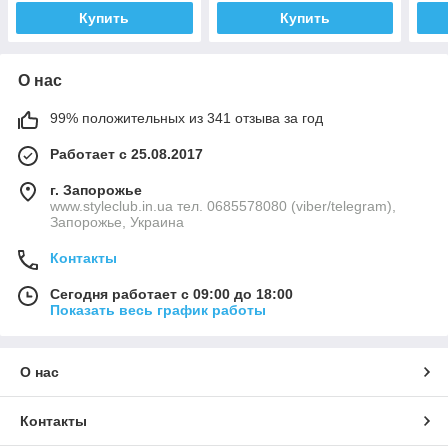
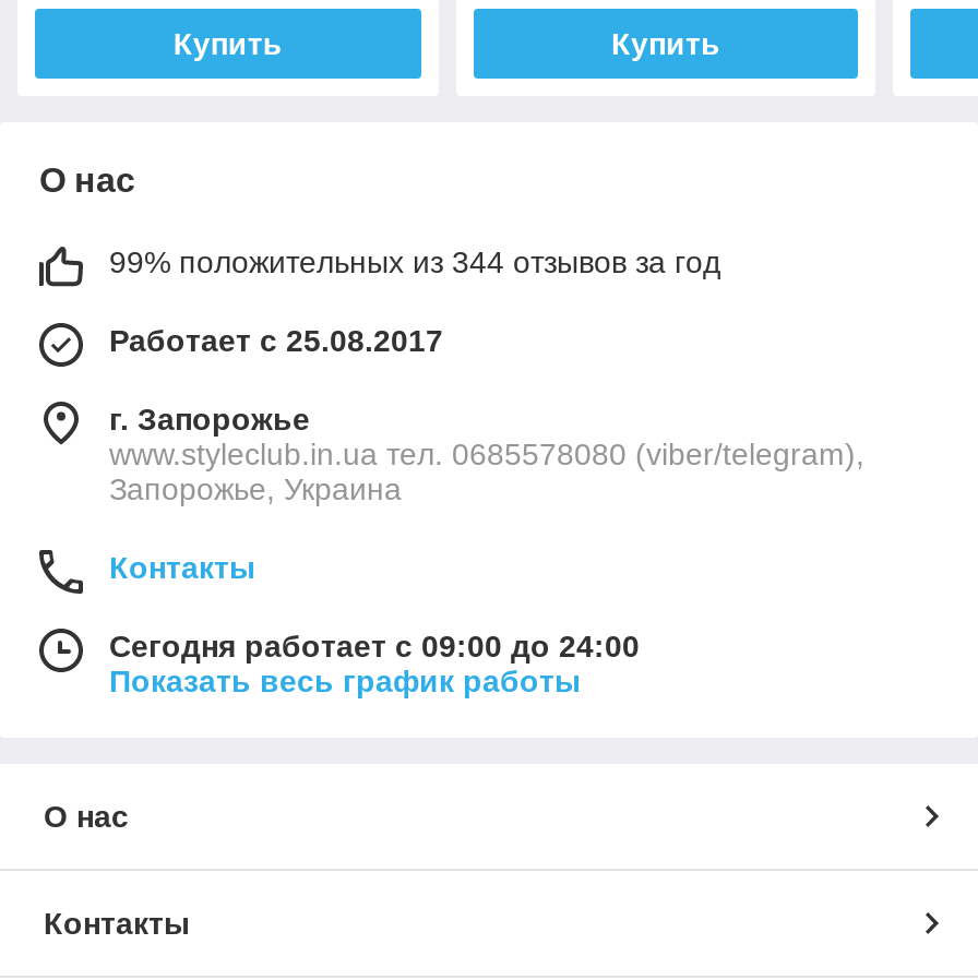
- 99% положительных из 341 отзыва за год
+ 99% положительных из 344 отзывов за год

- Сегодня работает с 09:00 до 18:00
+ Сегодня работает с 09:00 до 24:00
